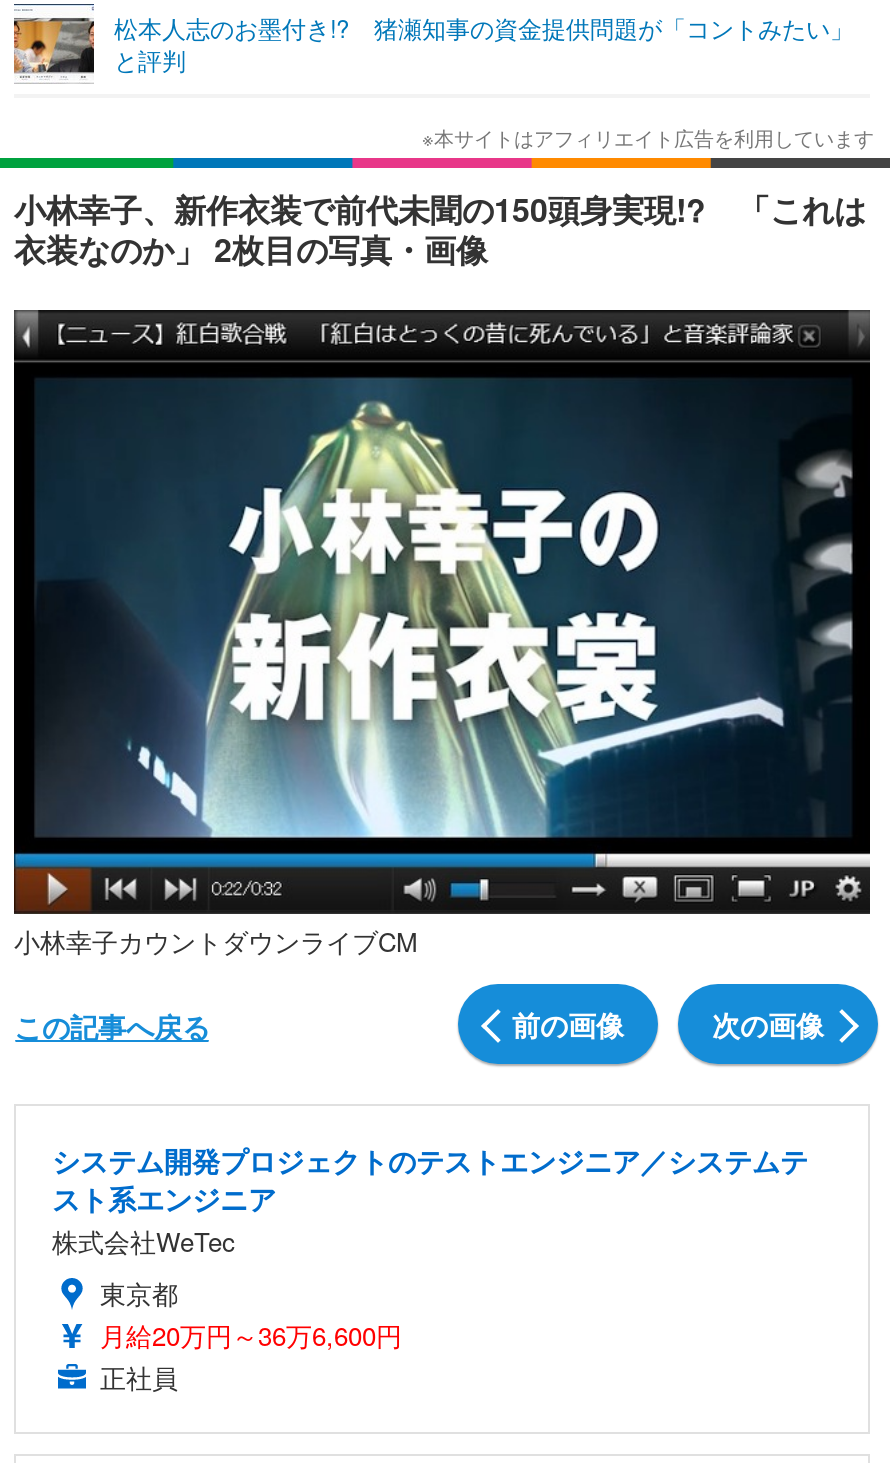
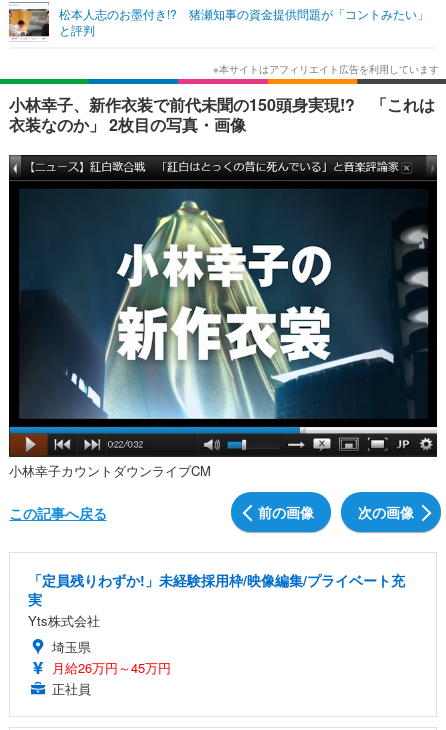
- システム開発プロジェクトのテストエンジニア／システムテ
- スト系エンジニア
- 株式会社WeTec
- 東京都
- 月給20万円～36万6,600円
+ 「定員残りわずか!」未経験採用枠/映像編集/プライベート充
+ 実
+ Yts株式会社
+ 埼玉県
+ 月給26万円～45万円
